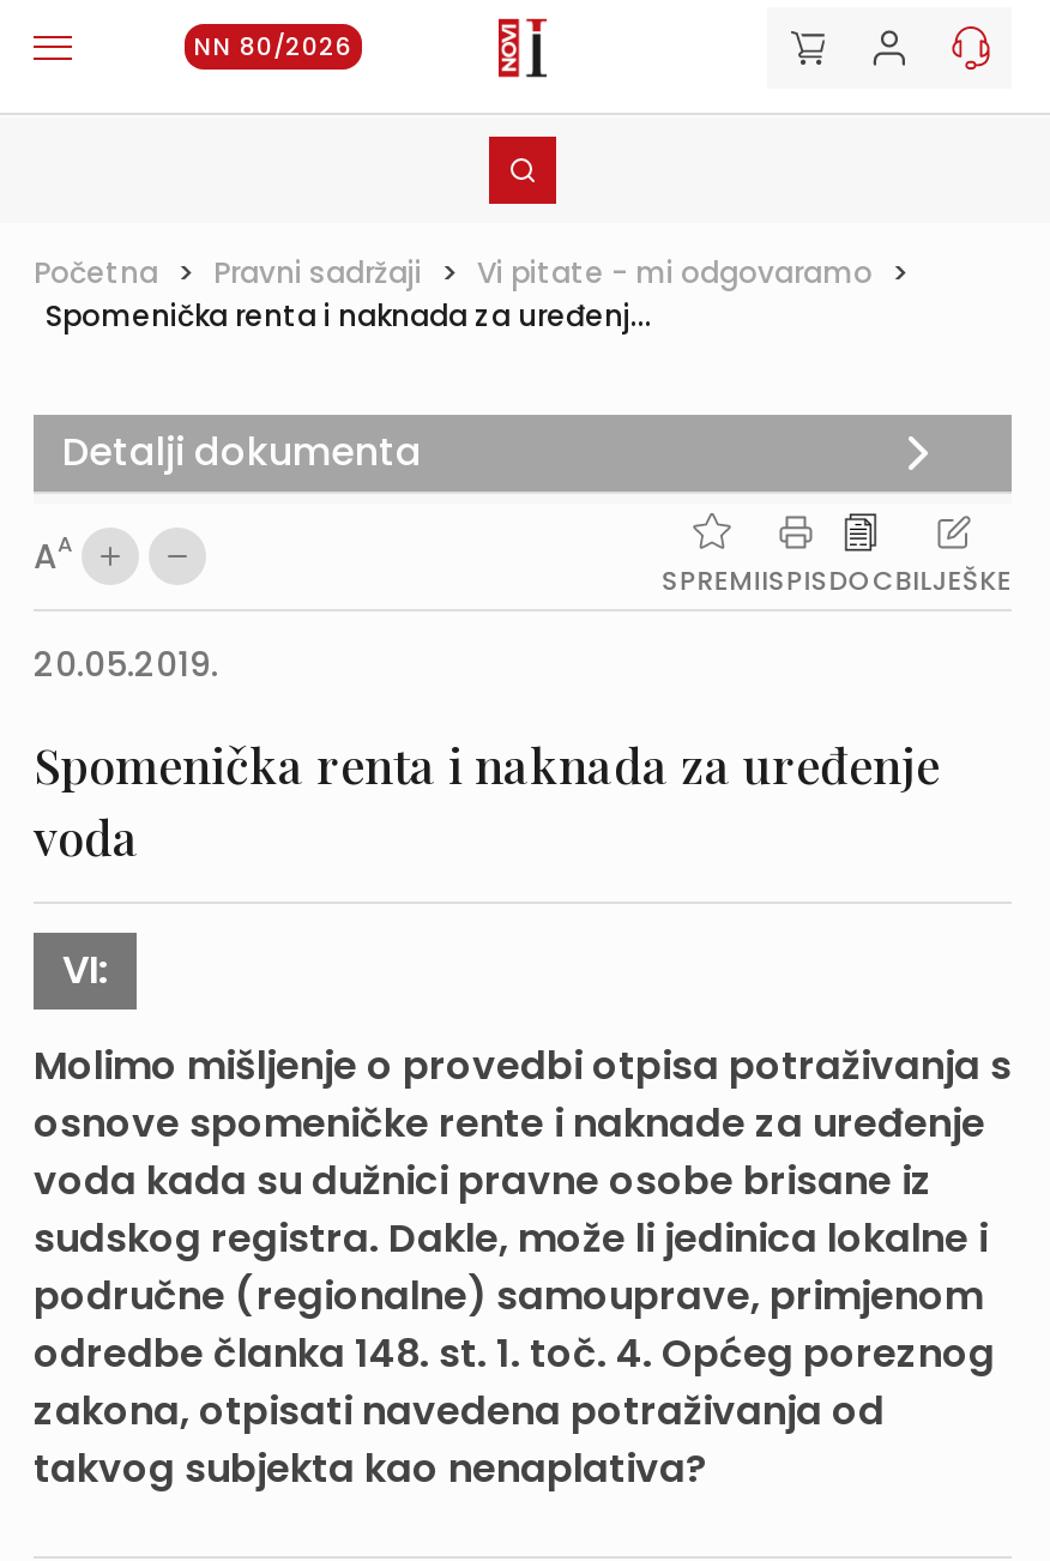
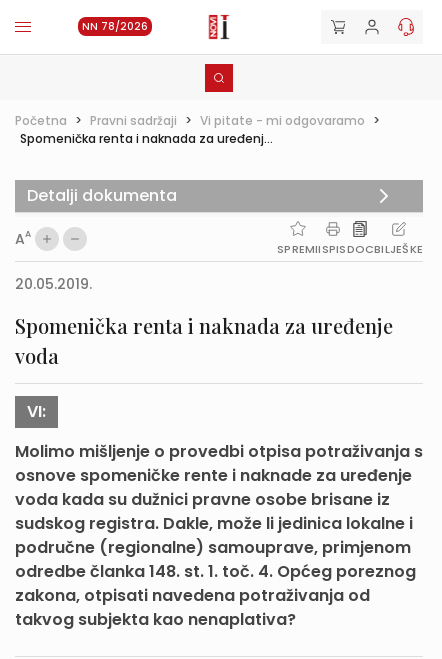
- NN 80/2026
+ NN 78/2026
